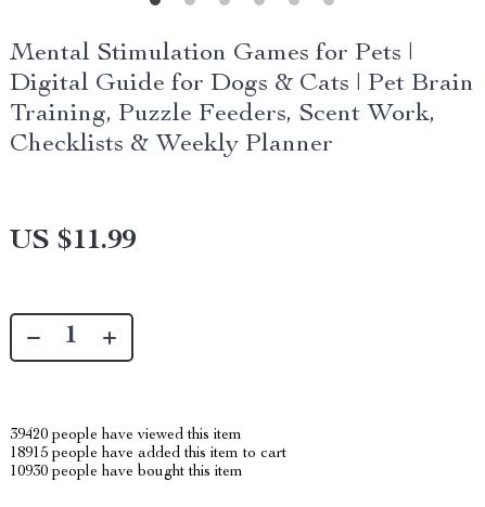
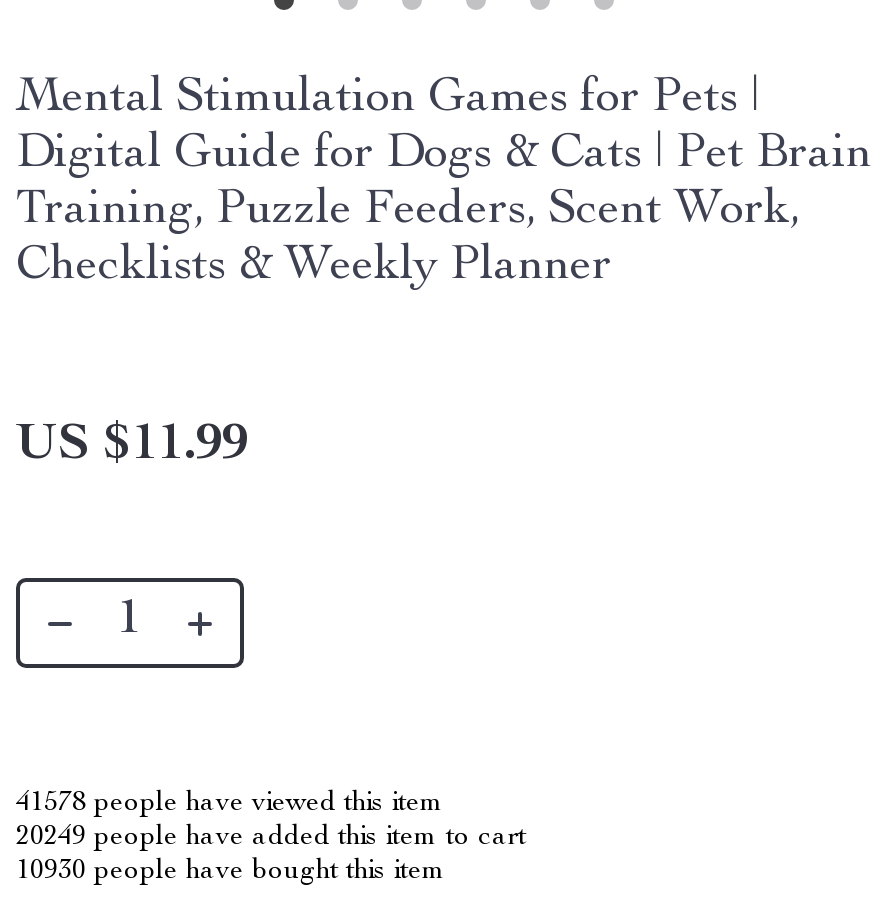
- 39420 people have viewed this item
+ 41578 people have viewed this item

- 18915 people have added this item to cart
+ 20249 people have added this item to cart
